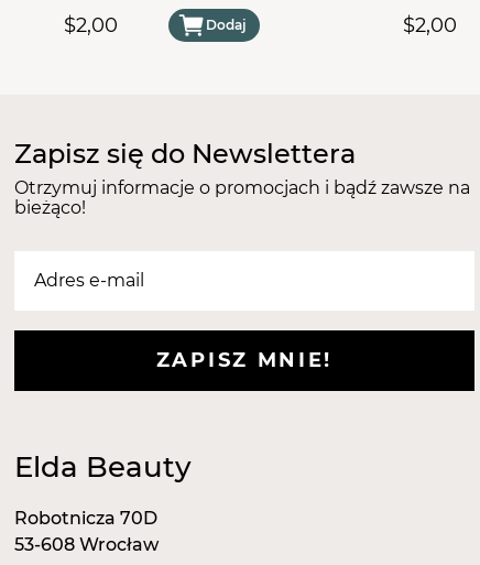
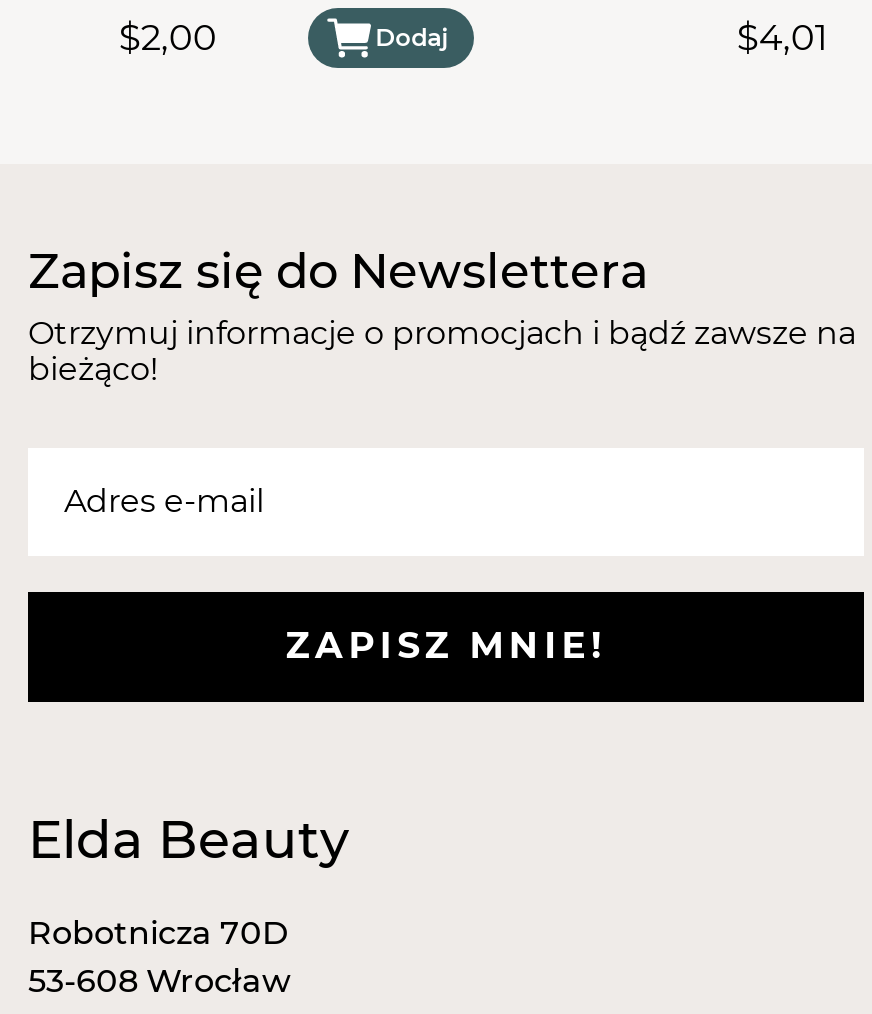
- $2,00
+ $4,01
